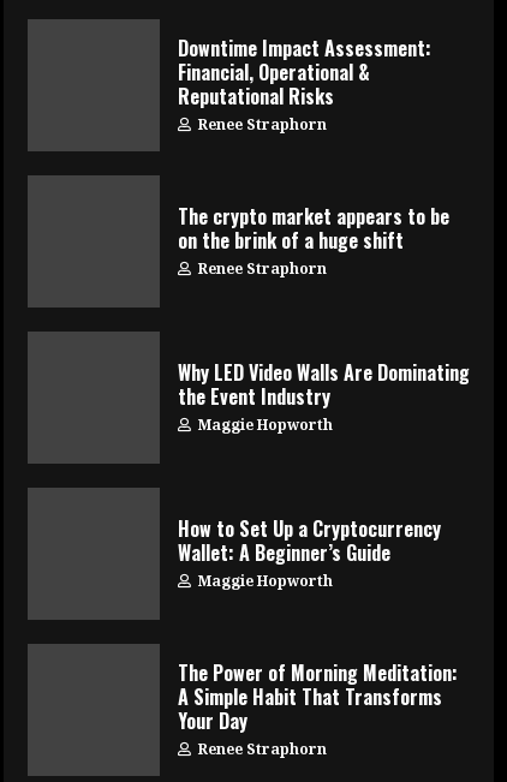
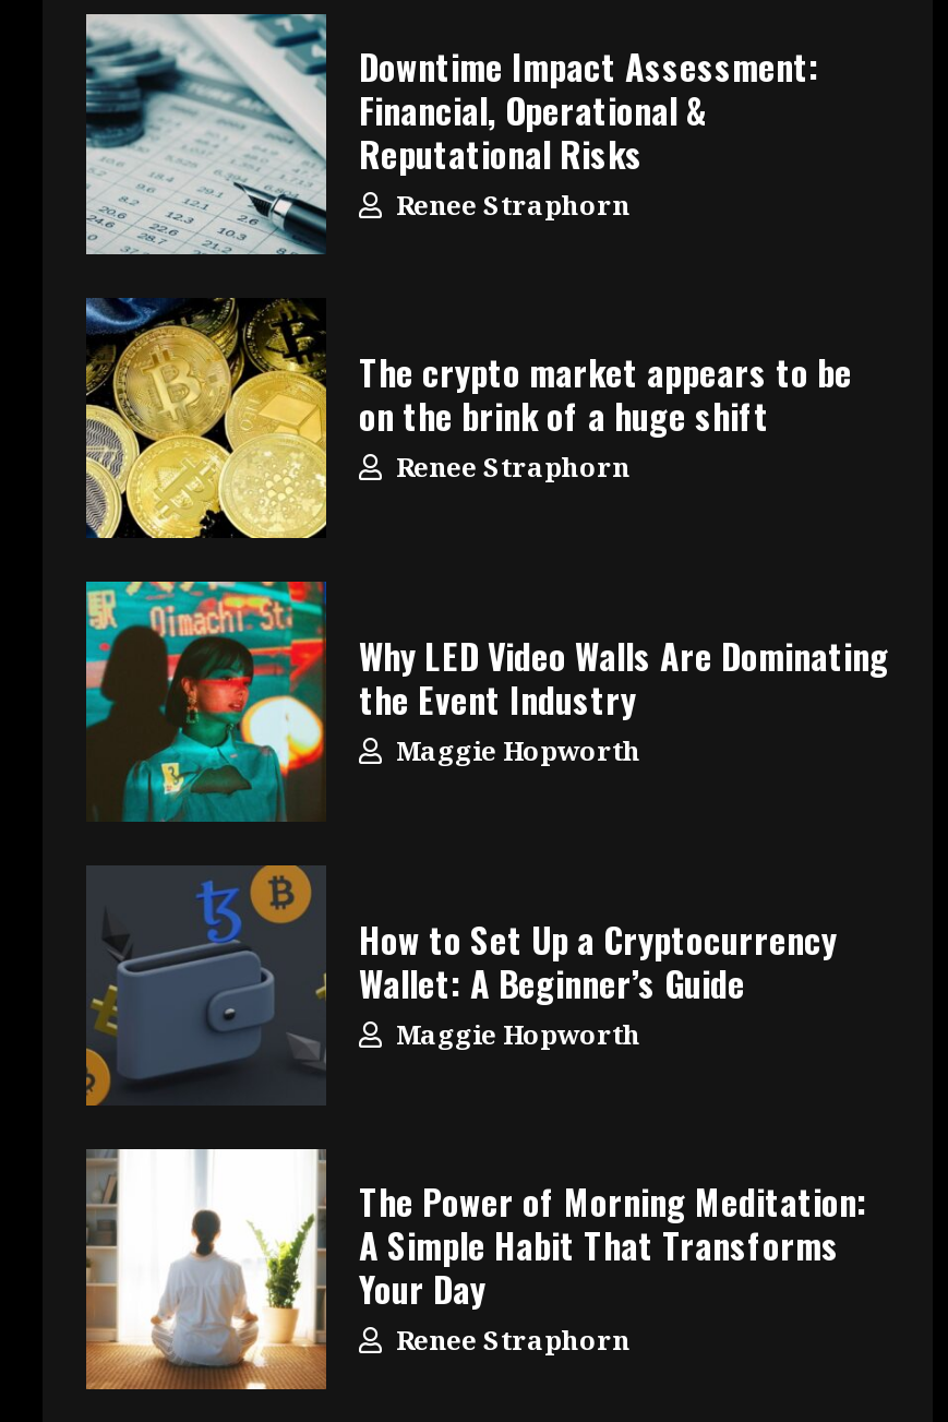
+ [image]

+ [image]

+ [image]

+ [image]

+ [image]
